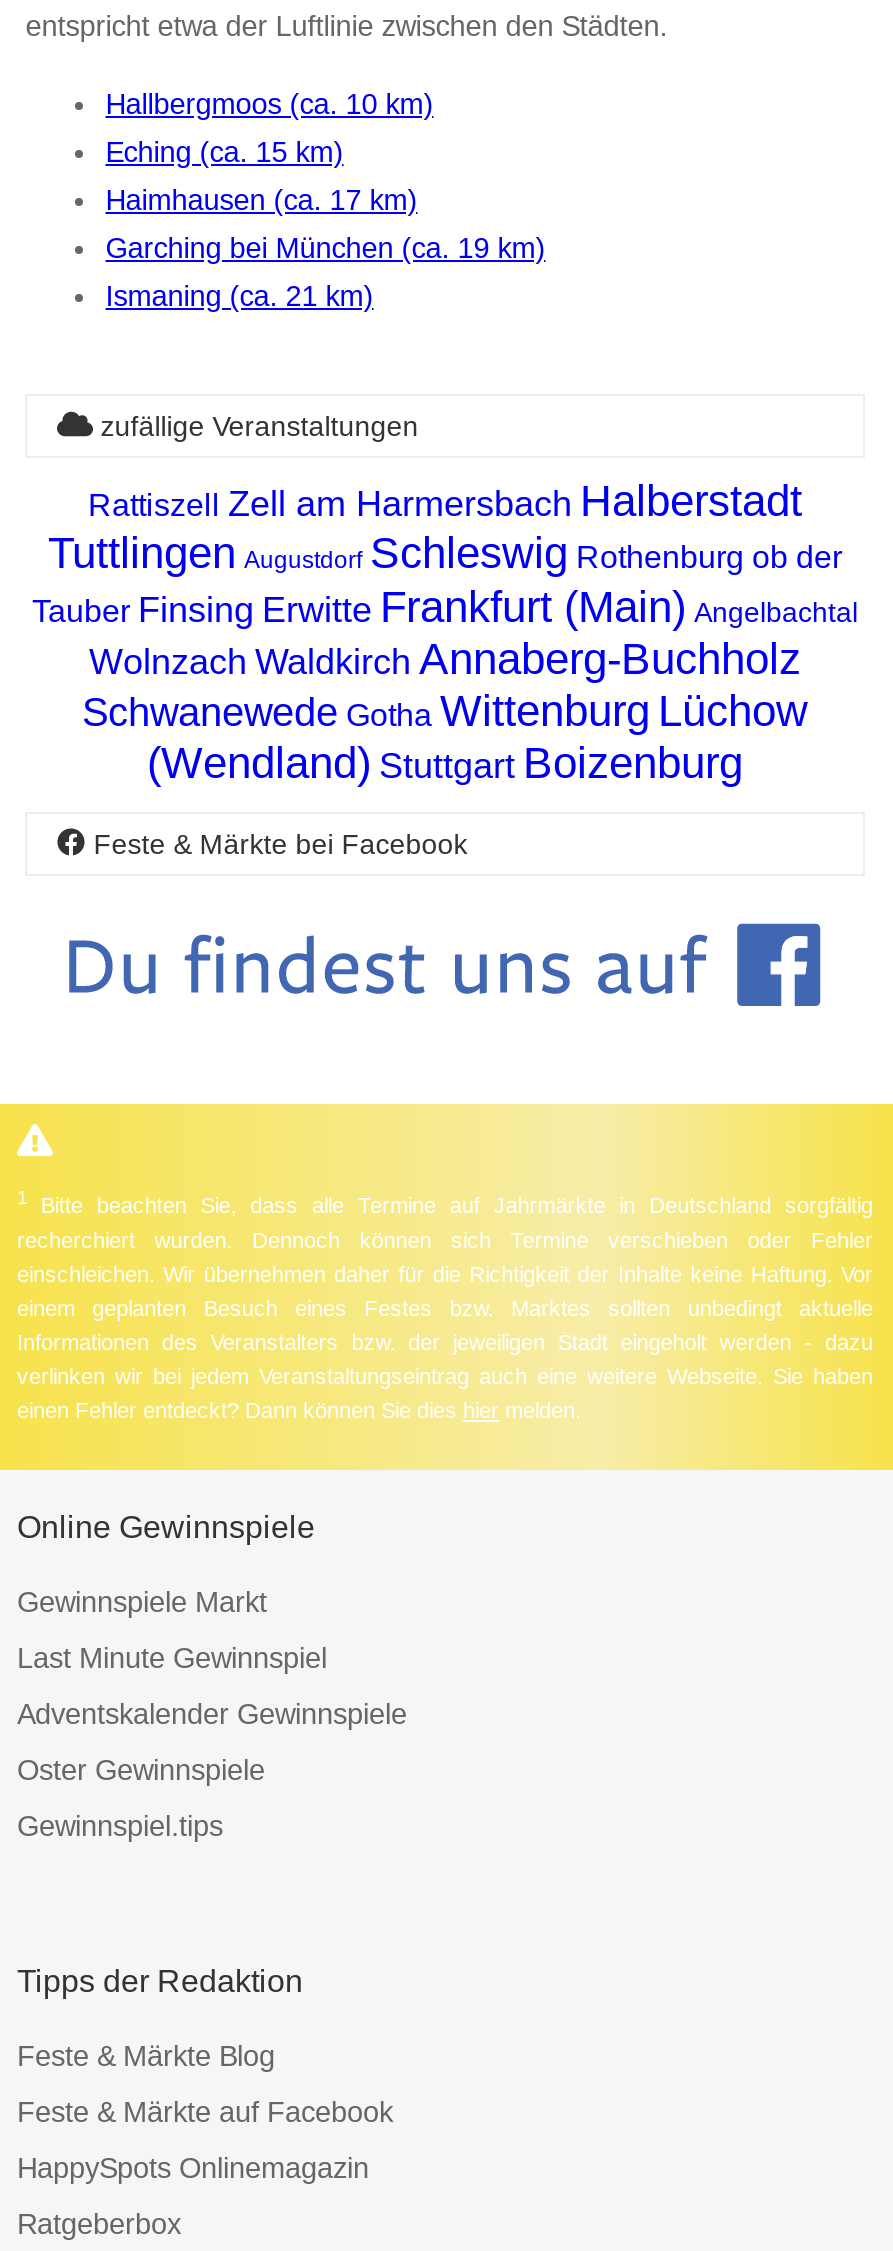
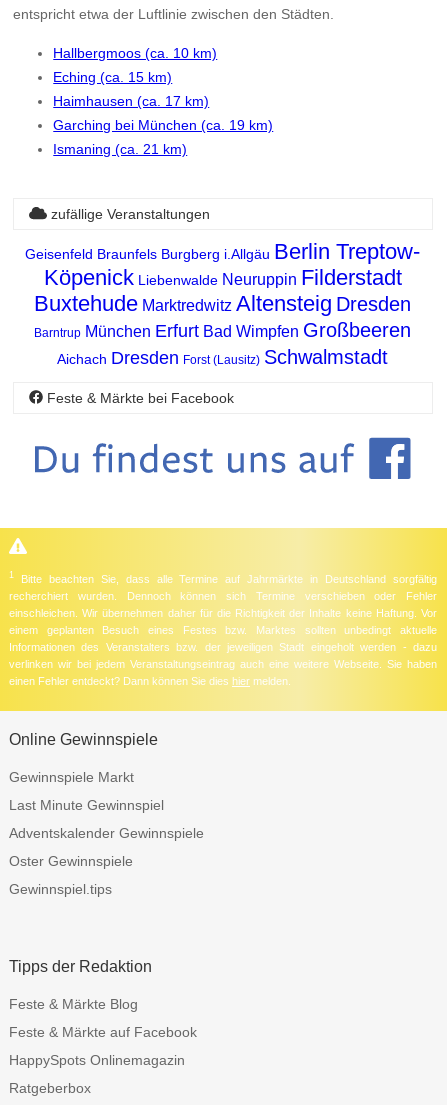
- Rattiszell Zell am Harmersbach Halberstadt
- Tuttlingen Augustdorf Schleswig Rothenburg ob der
- Tauber Finsing Erwitte Frankfurt (Main) Angelbachtal
- Wolnzach Waldkirch Annaberg-Buchholz
- Schwanewede Gotha Wittenburg Lüchow
- (Wendland) Stuttgart Boizenburg
+ Geisenfeld Braunfels Burgberg i.Allgäu Berlin Treptow-
+ Köpenick Liebenwalde Neuruppin Filderstadt
+ Buxtehude Marktredwitz Altensteig Dresden
+ Barntrup München Erfurt Bad Wimpfen Großbeeren
+ Aichach Dresden Forst (Lausitz) Schwalmstadt
